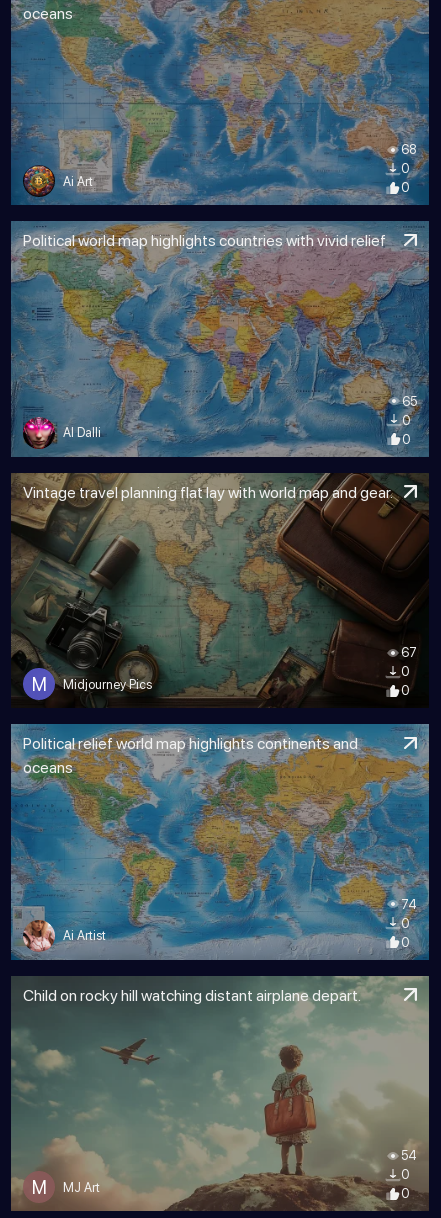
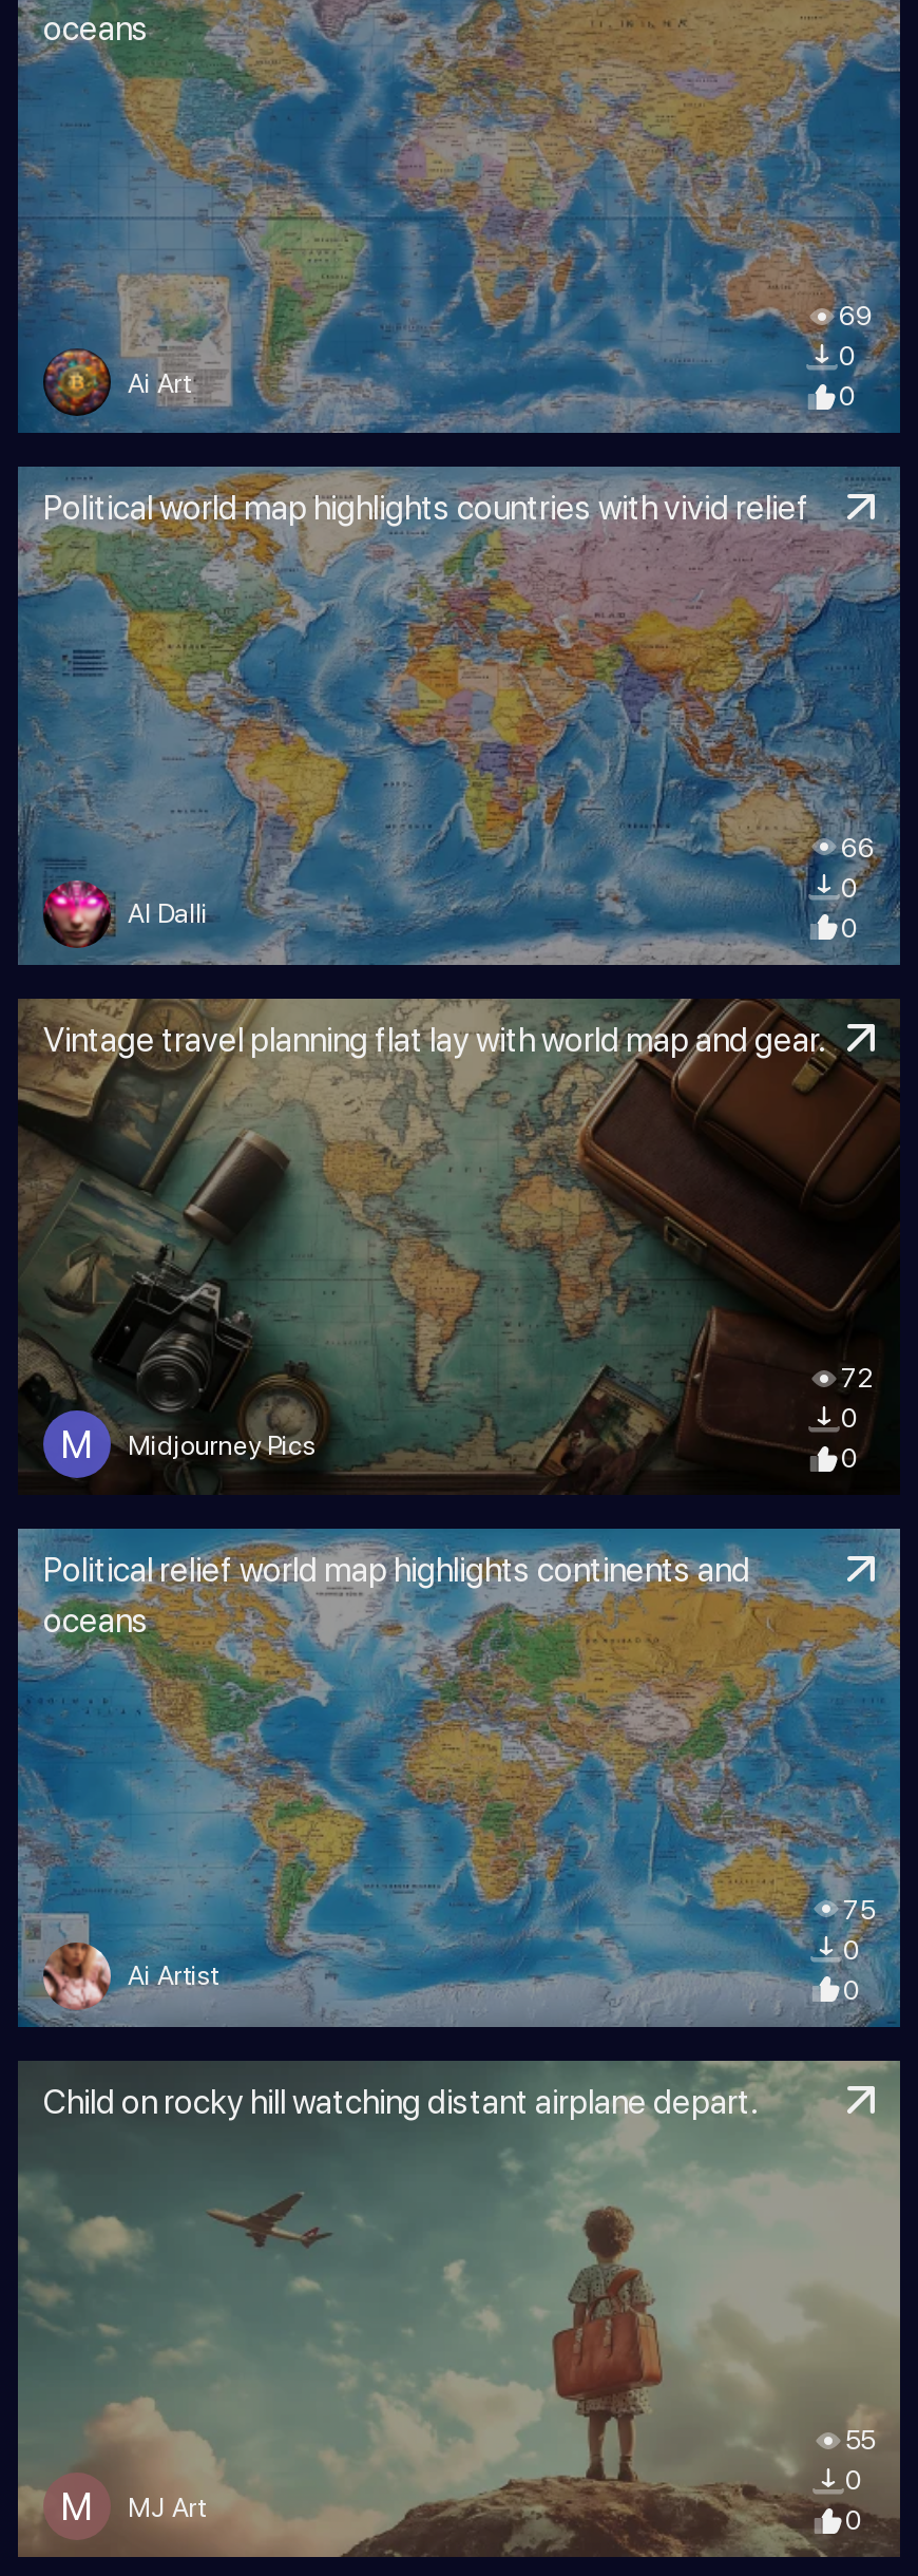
- 68
+ 69

- 65
+ 66

- 67
+ 72

- 74
+ 75

- 54
+ 55
